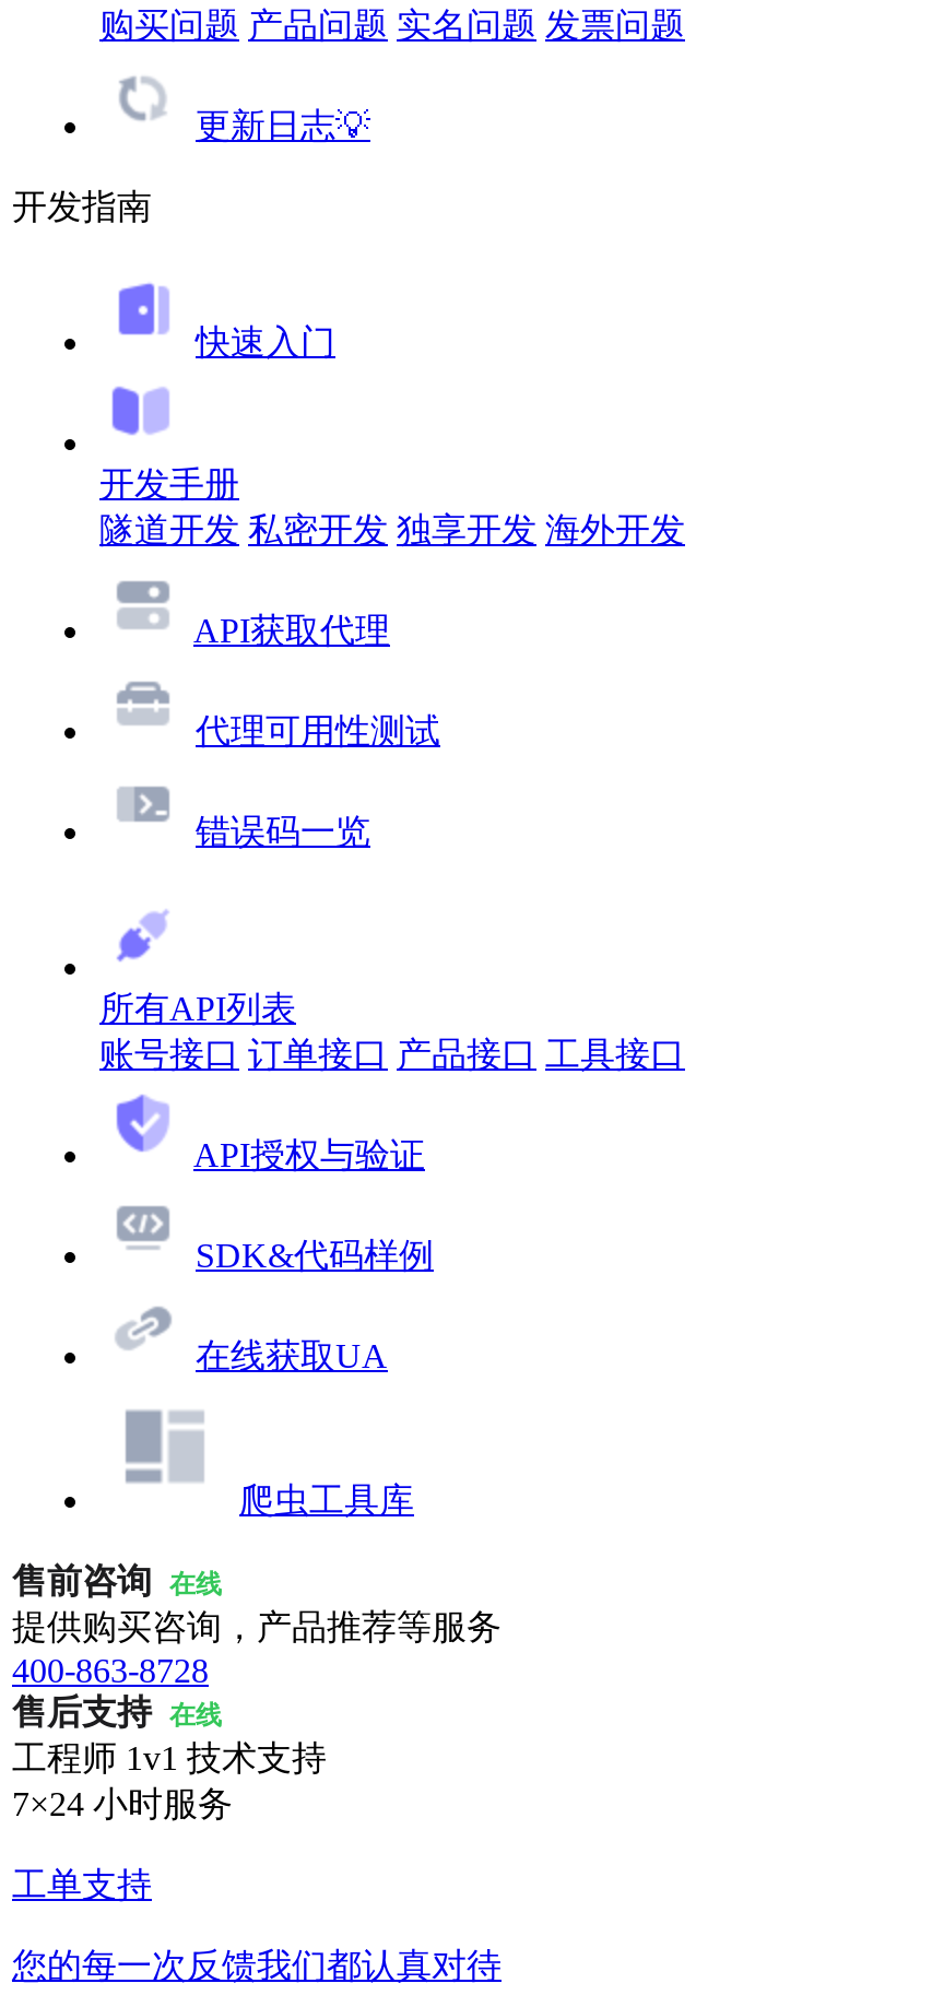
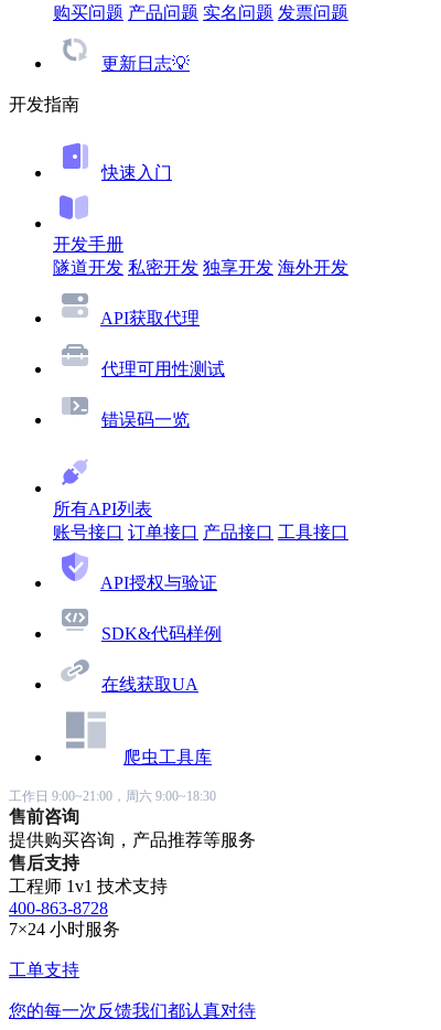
- 售前咨询 在线
+ 工作日 9:00~21:00，周六 9:00~18:30
+ 售前咨询

- 400-863-8728
- 售后支持 在线
+ 售后支持

+ 400-863-8728
